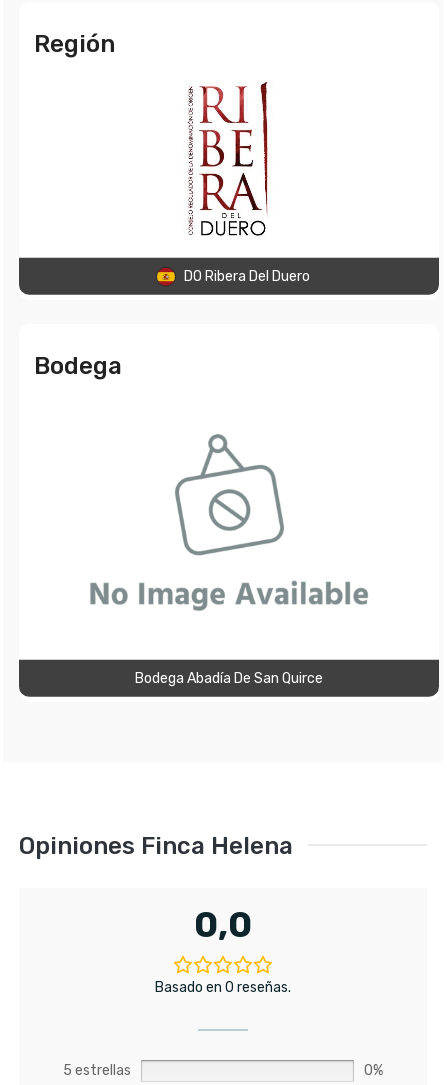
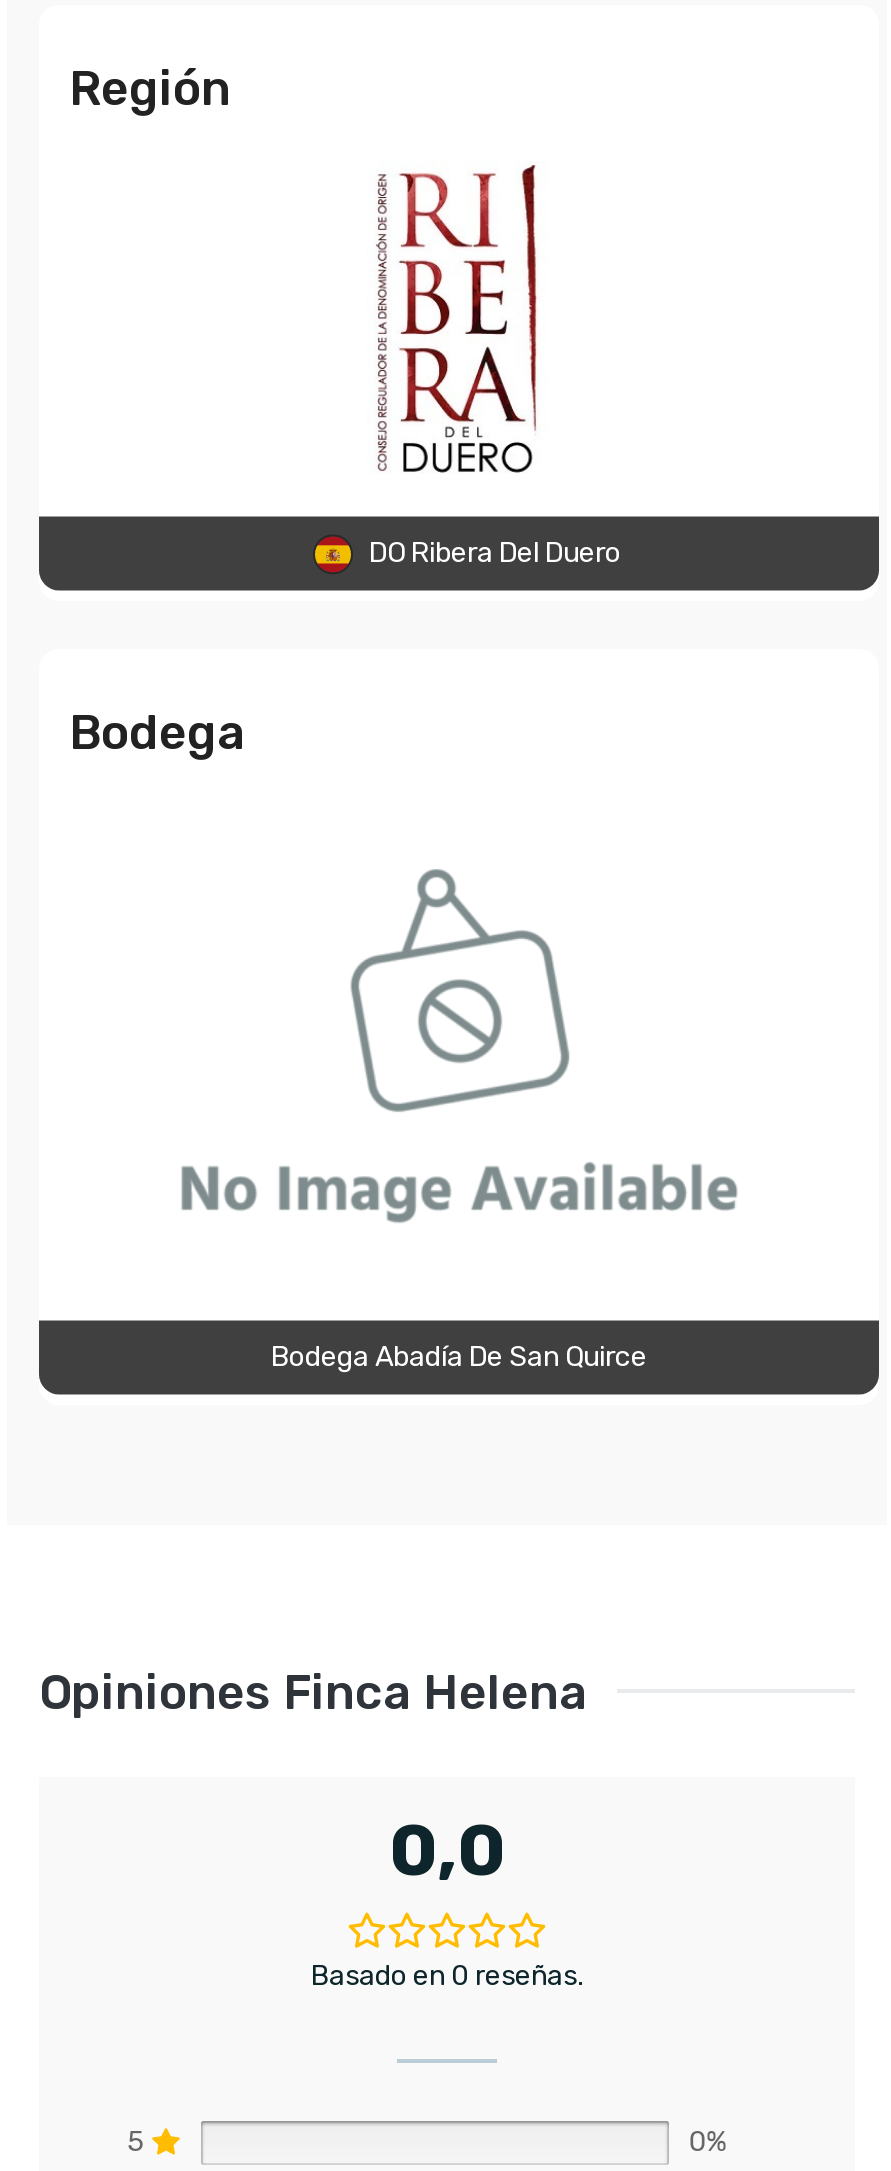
- 5 estrellas
+ 5
